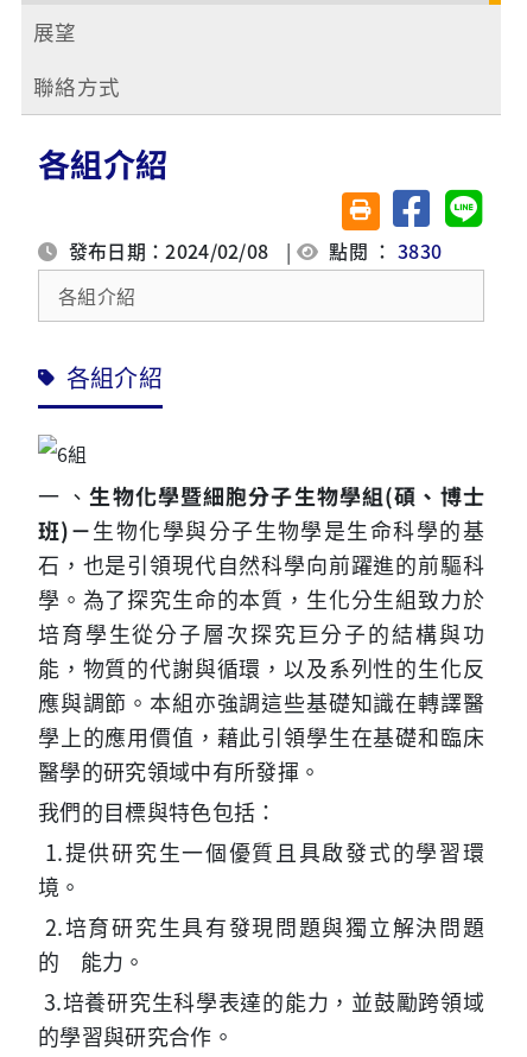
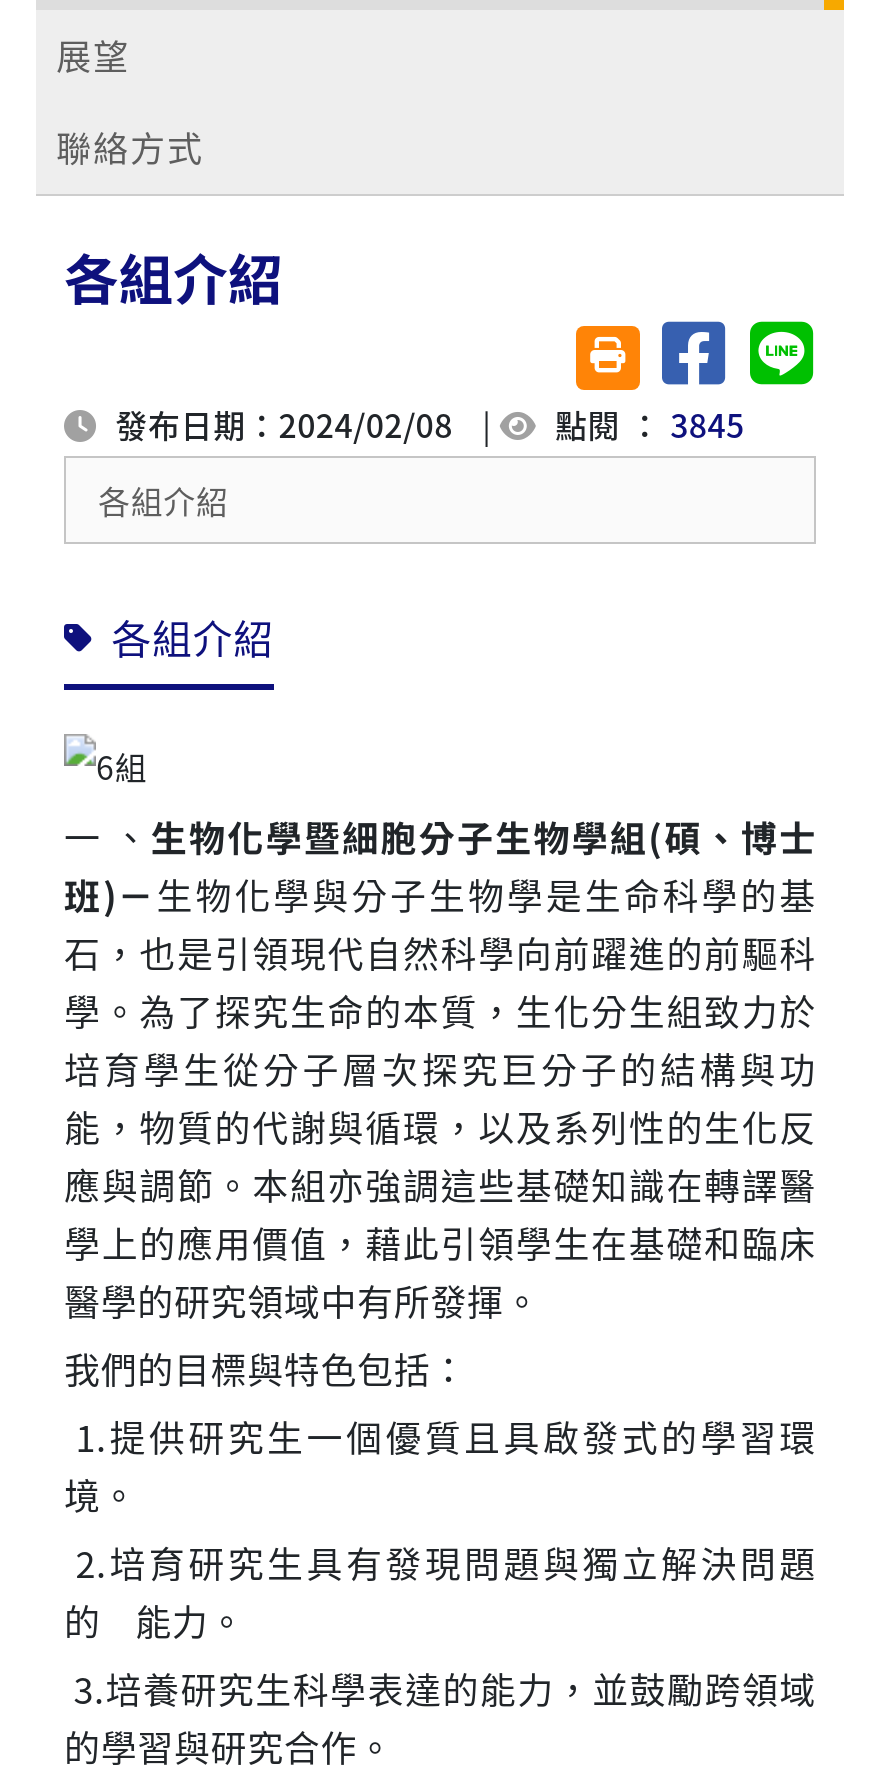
- 點閱 ：3830
+ 點閱 ：3845
